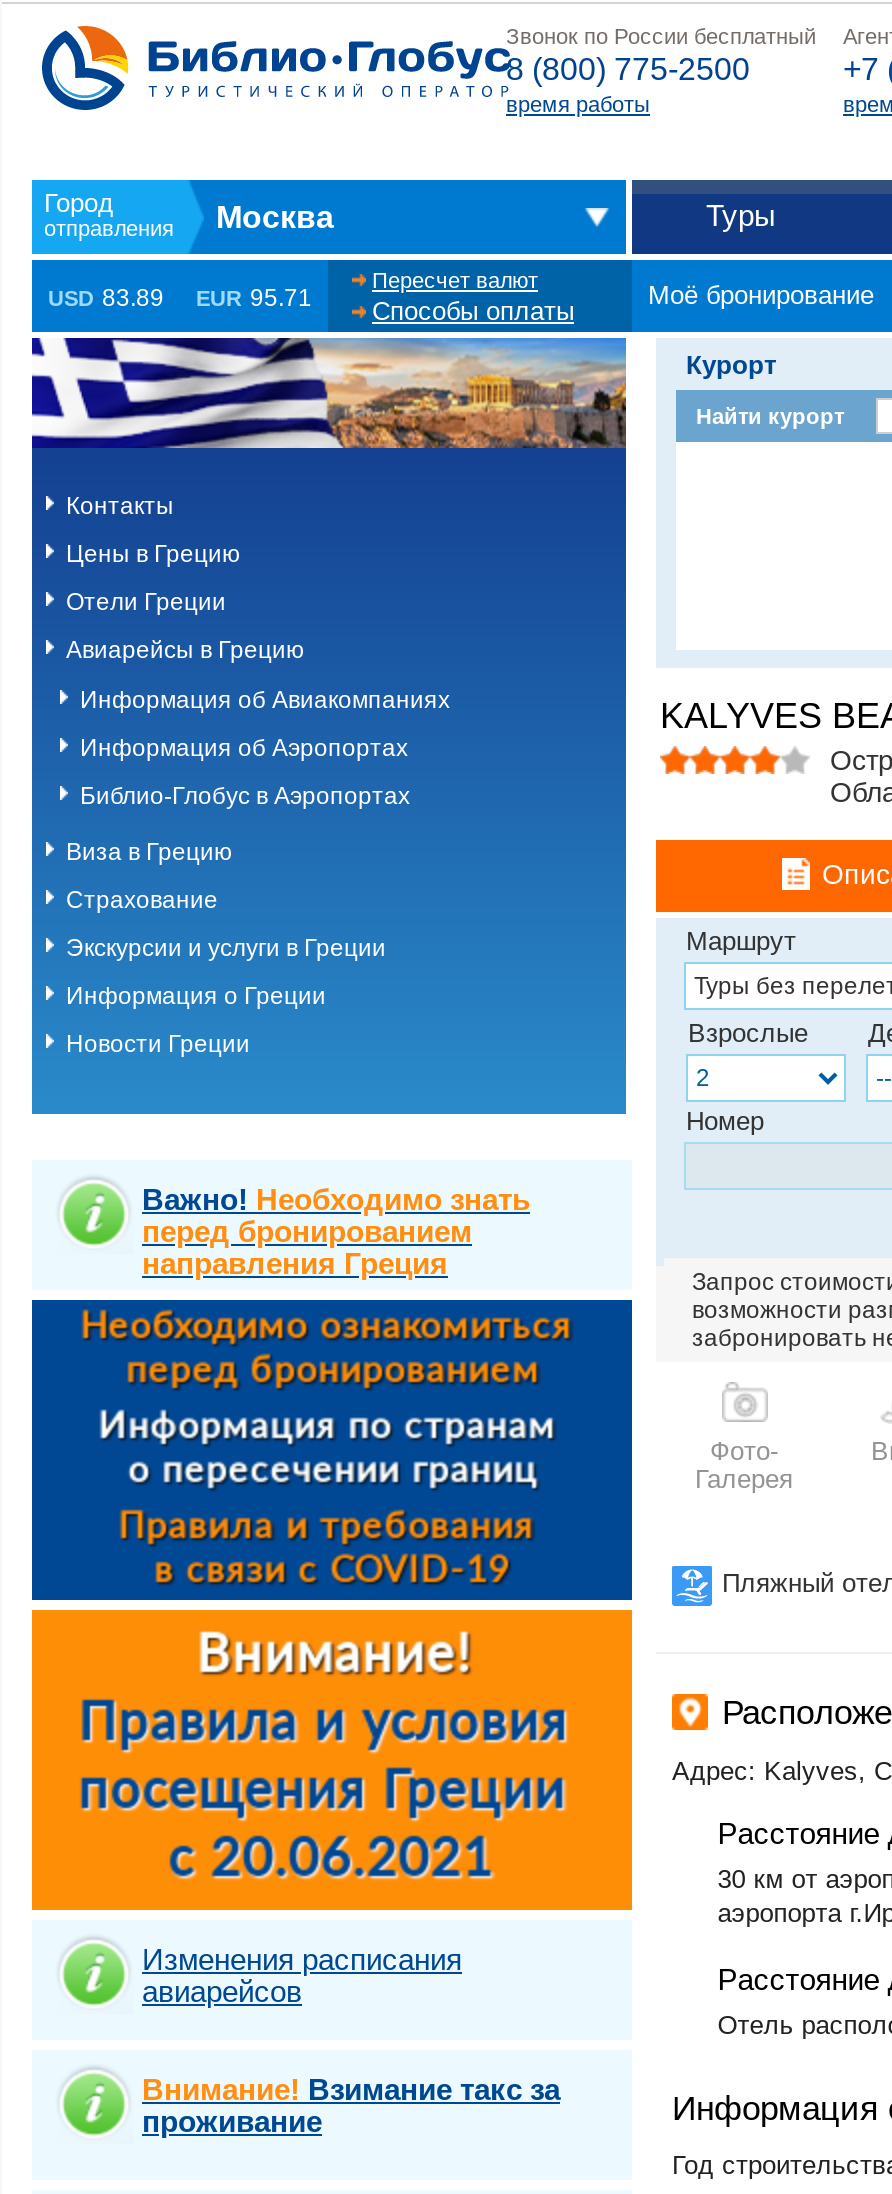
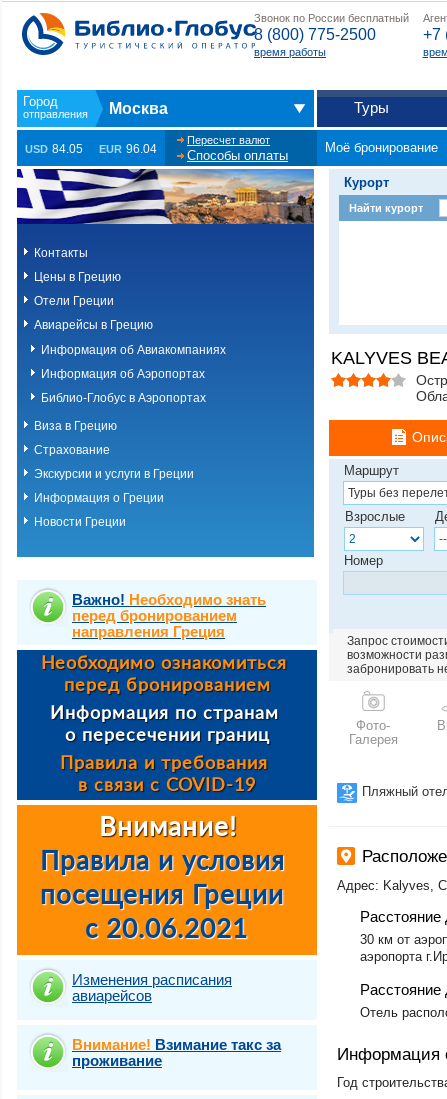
- USD 83.89
+ USD 84.05

- EUR 95.71
+ EUR 96.04
